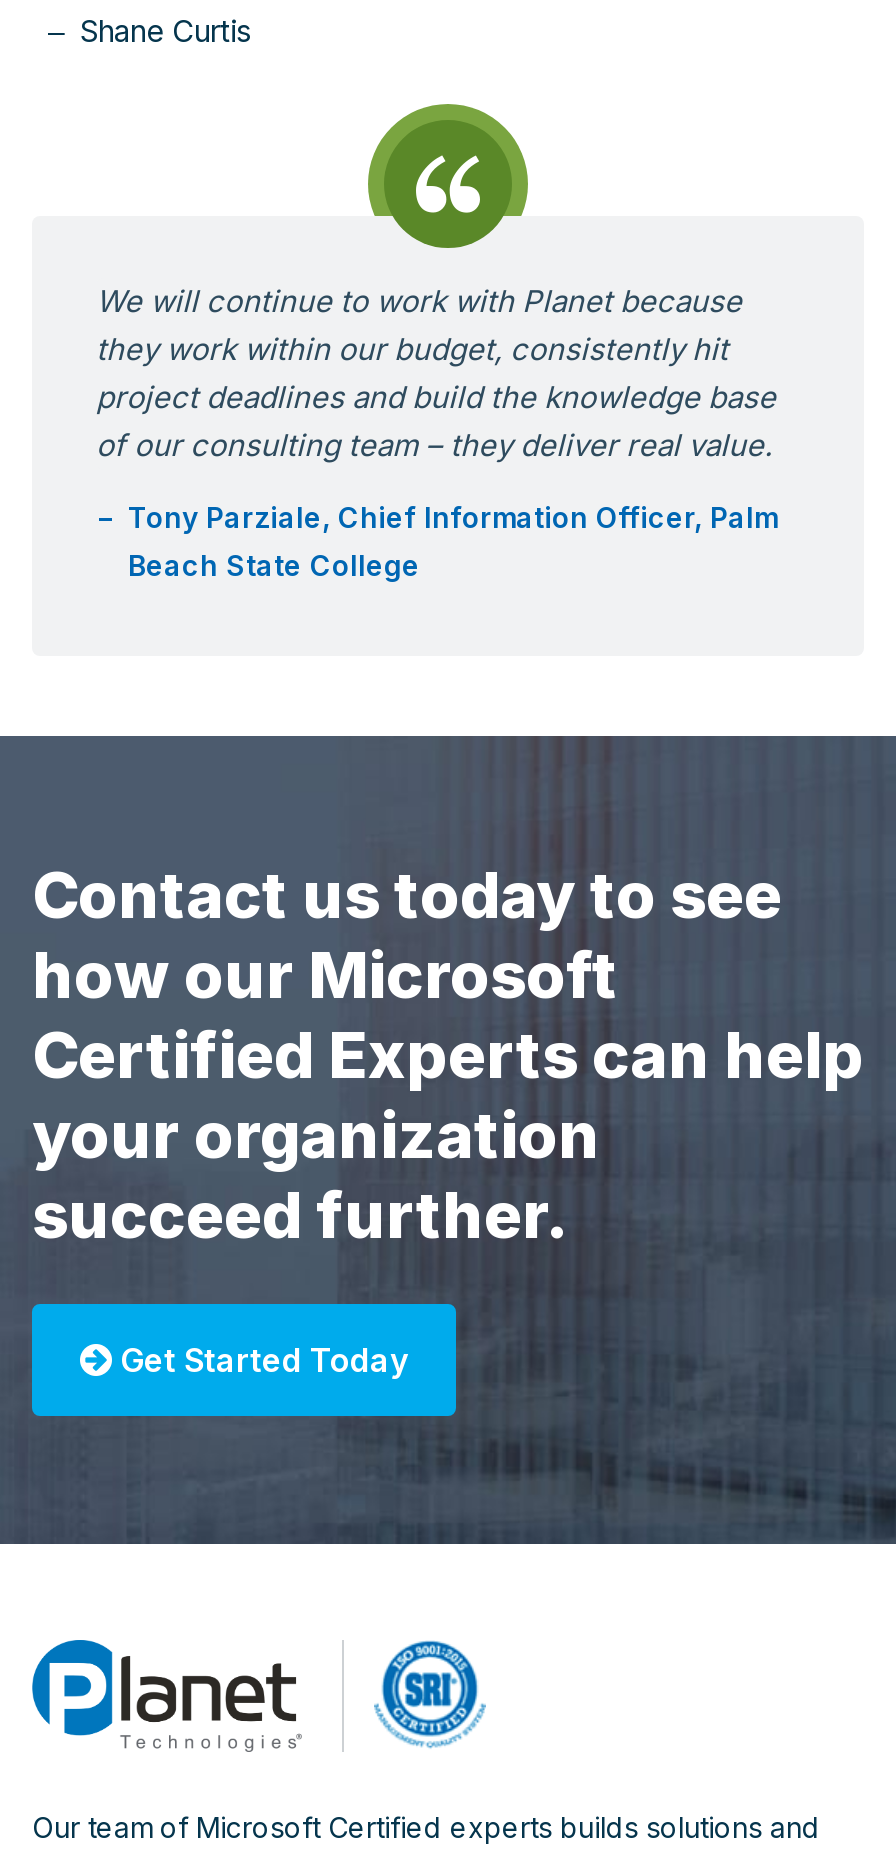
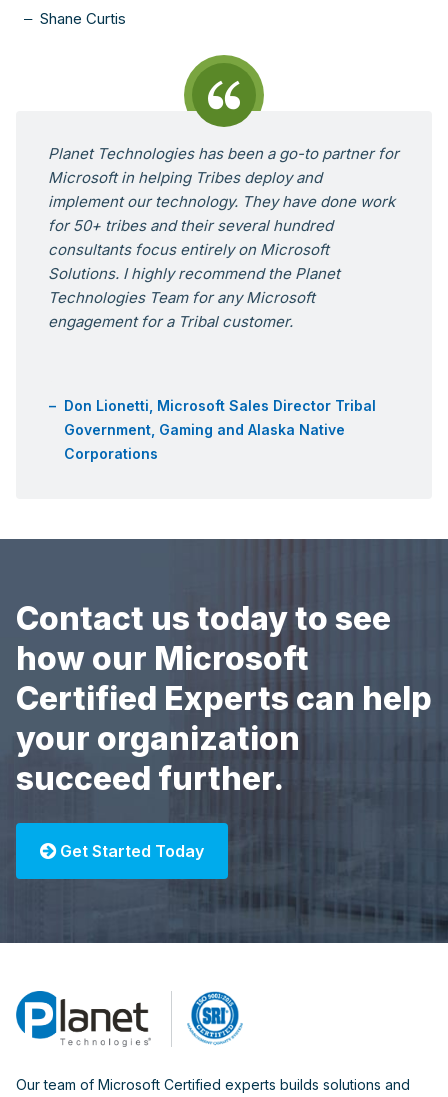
- We will continue to work with Planet because
- they work within our budget, consistently hit
- project deadlines and build the knowledge base
- of our consulting team – they deliver real value.
+ Planet Technologies has been a go-to partner for
+ Microsoft in helping Tribes deploy and
+ implement our technology. They have done work
+ for 50+ tribes and their several hundred
+ consultants focus entirely on Microsoft
+ Solutions. I highly recommend the Planet
+ Technologies Team for any Microsoft
+ engagement for a Tribal customer.

- Tony Parziale, Chief Information Officer, Palm
- Beach State College
+ Don Lionetti, Microsoft Sales Director Tribal
+ Government, Gaming and Alaska Native
+ Corporations
